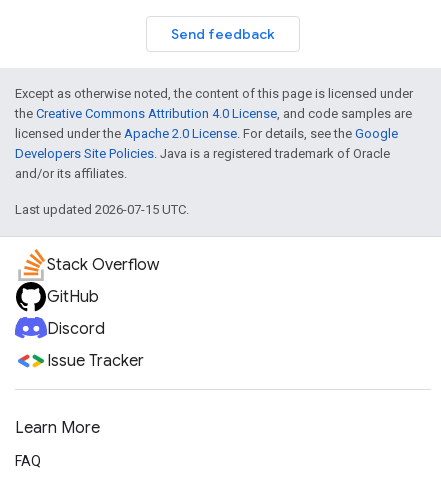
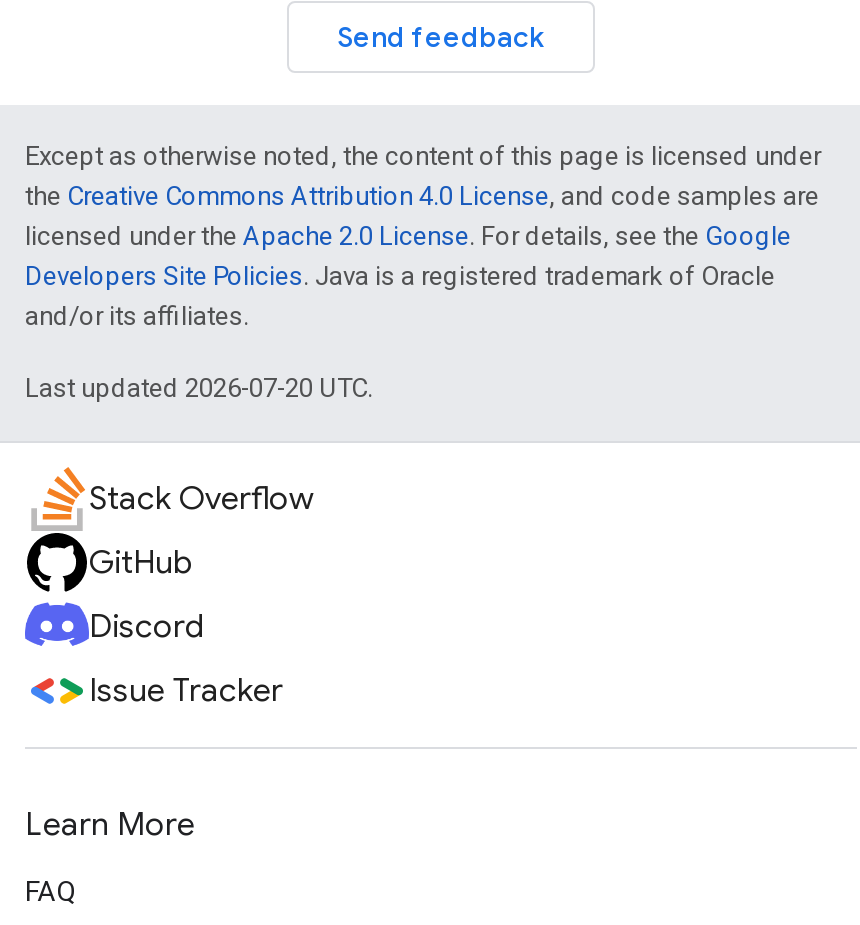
- Last updated 2026-07-15 UTC.
+ Last updated 2026-07-20 UTC.
